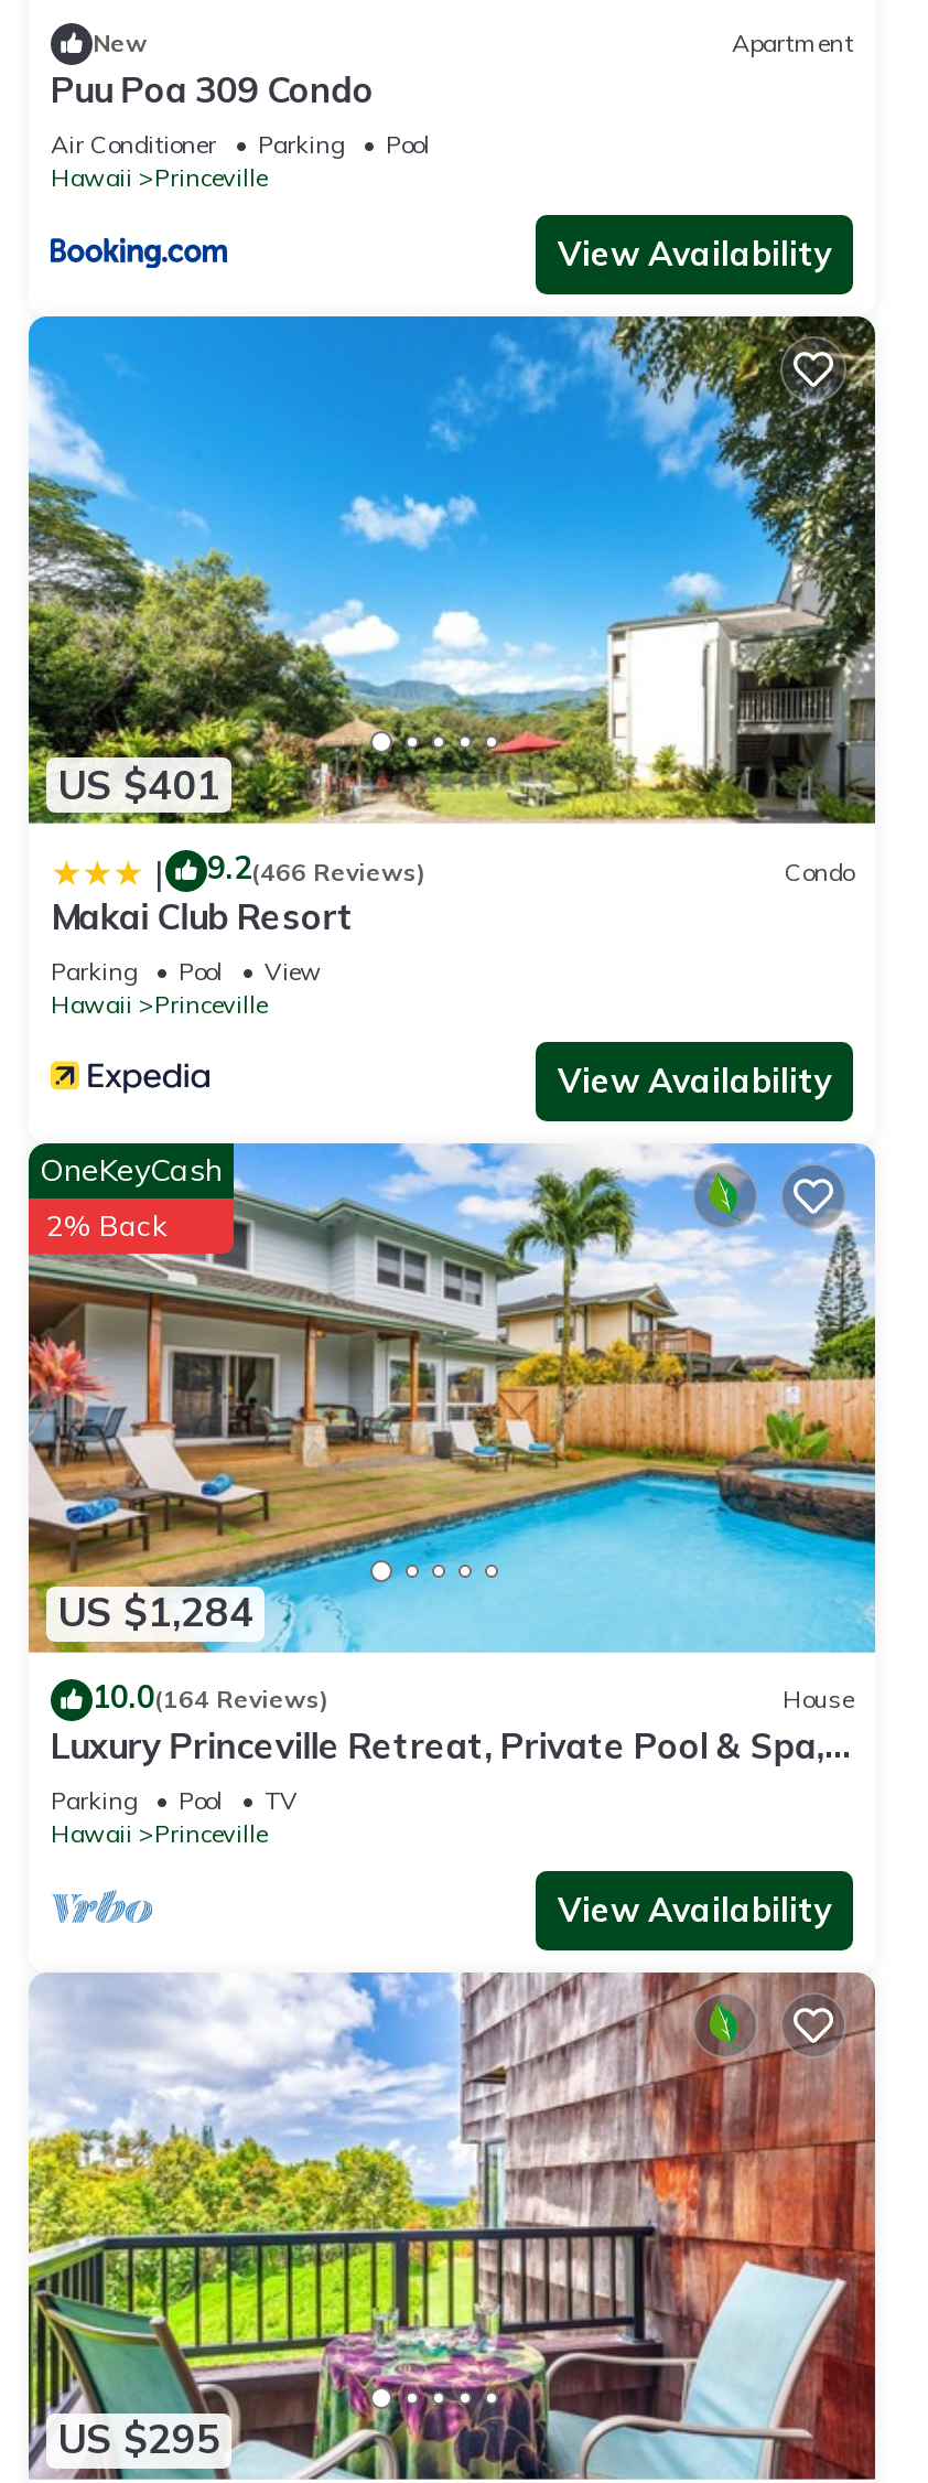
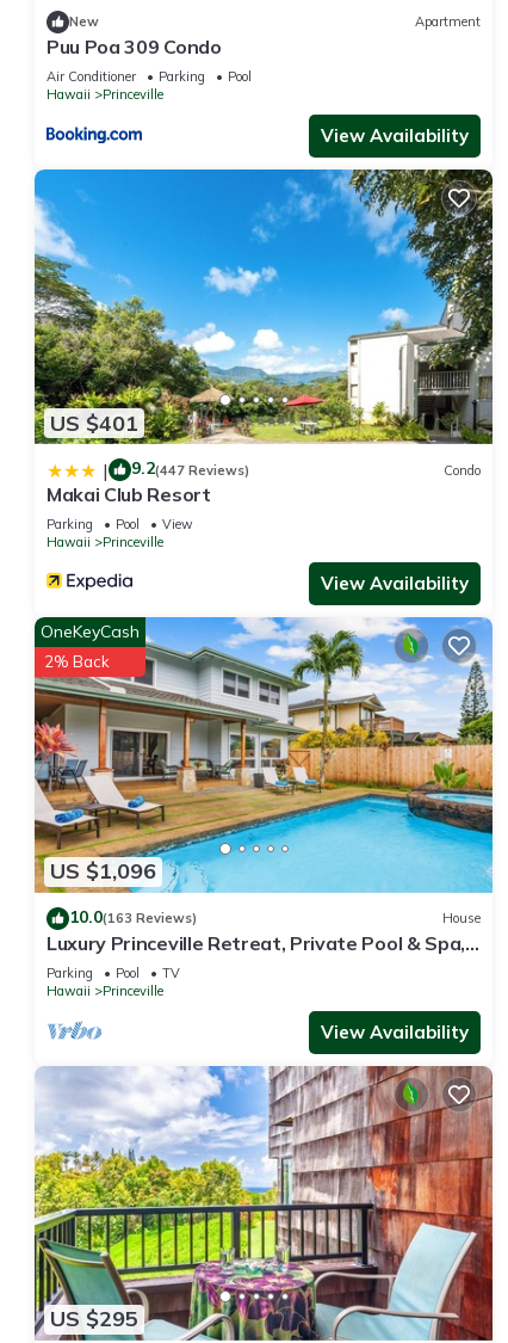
- 9.2(466 Reviews)
+ 9.2(447 Reviews)

- US $1,284
+ US $1,096

- 10.0(164 Reviews)
+ 10.0(163 Reviews)
